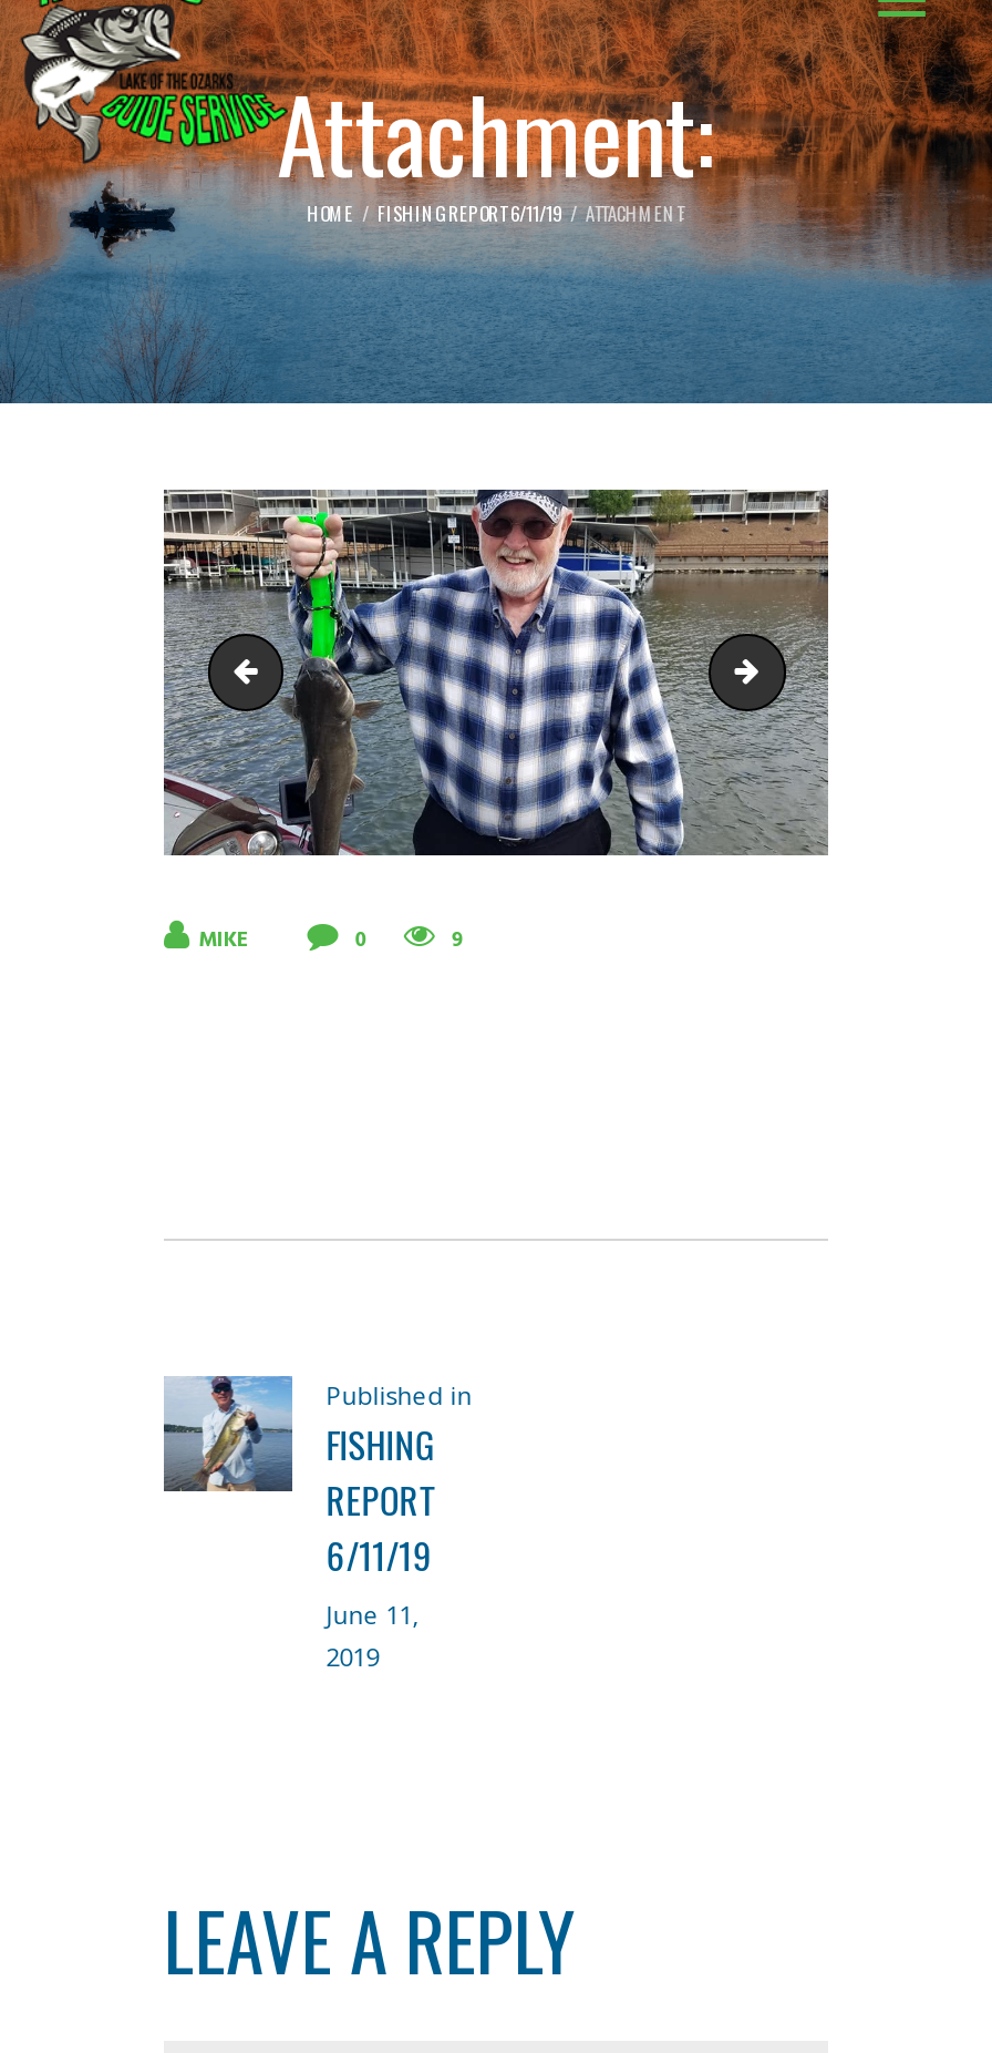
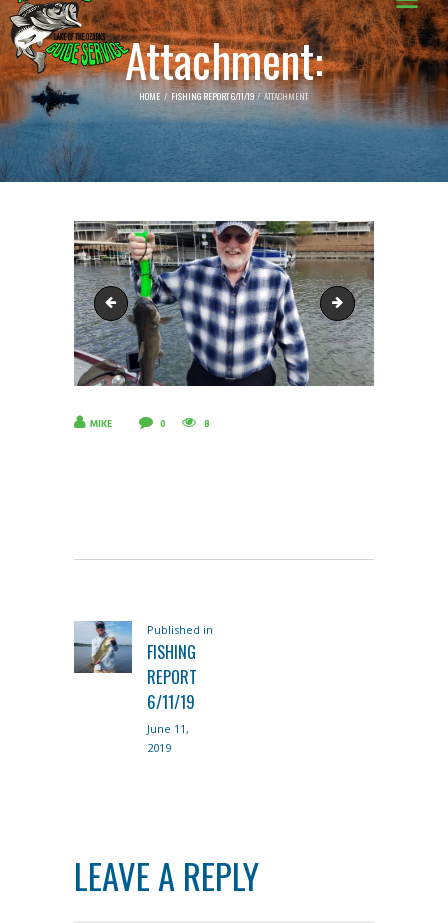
- 9
+ 8
